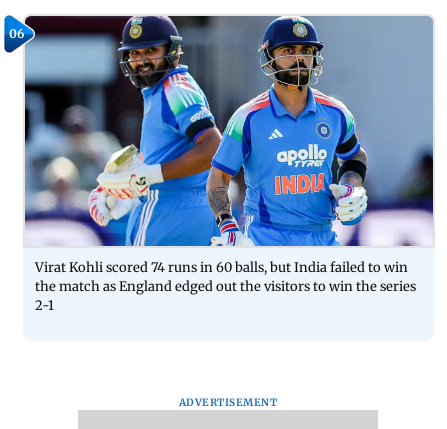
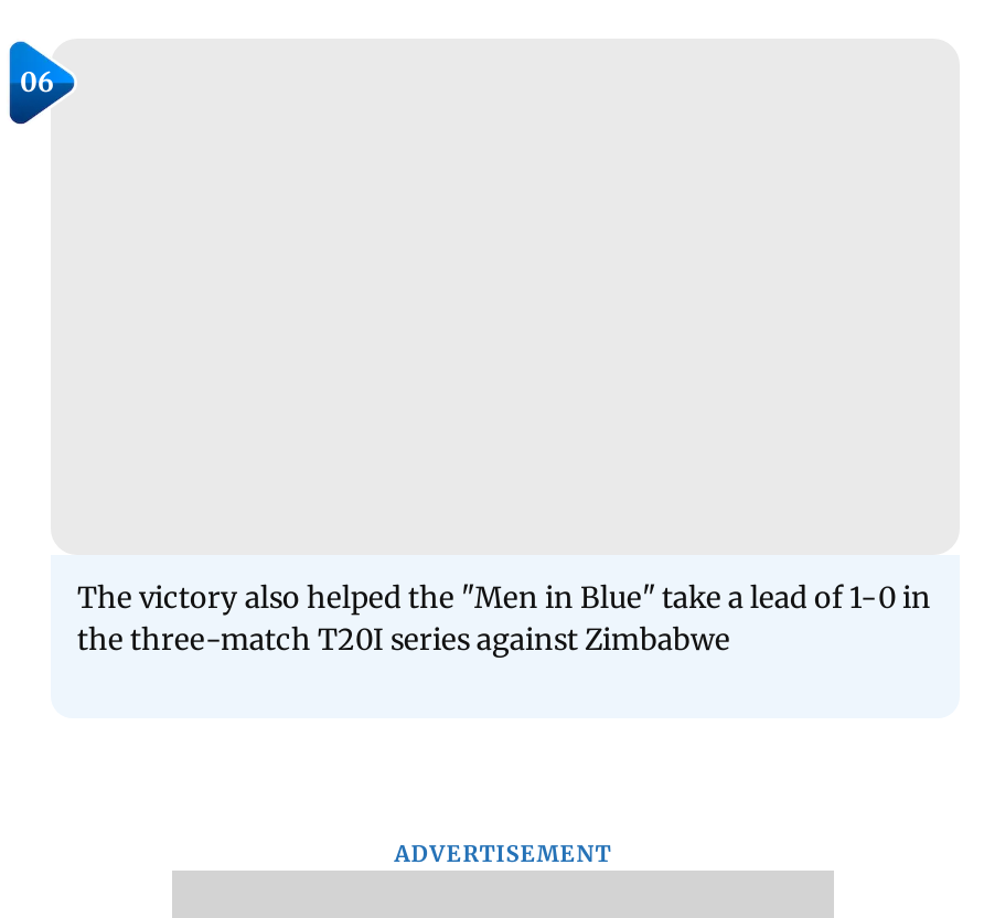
- [image]

- Virat Kohli scored 74 runs in 60 balls, but India failed to win
- the match as England edged out the visitors to win the series
- 2-1
+ The victory also helped the "Men in Blue" take a lead of 1-0 in
+ the three-match T20I series against Zimbabwe
